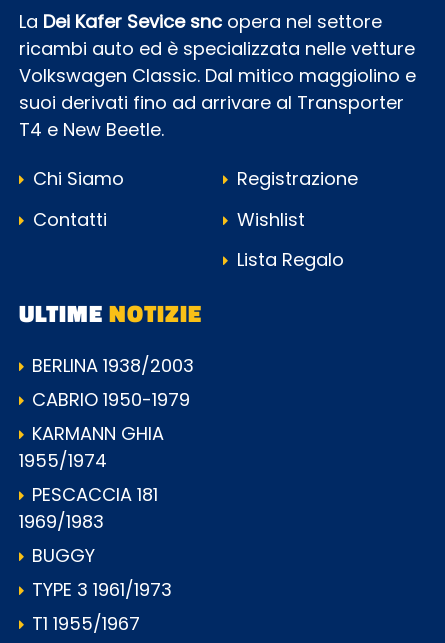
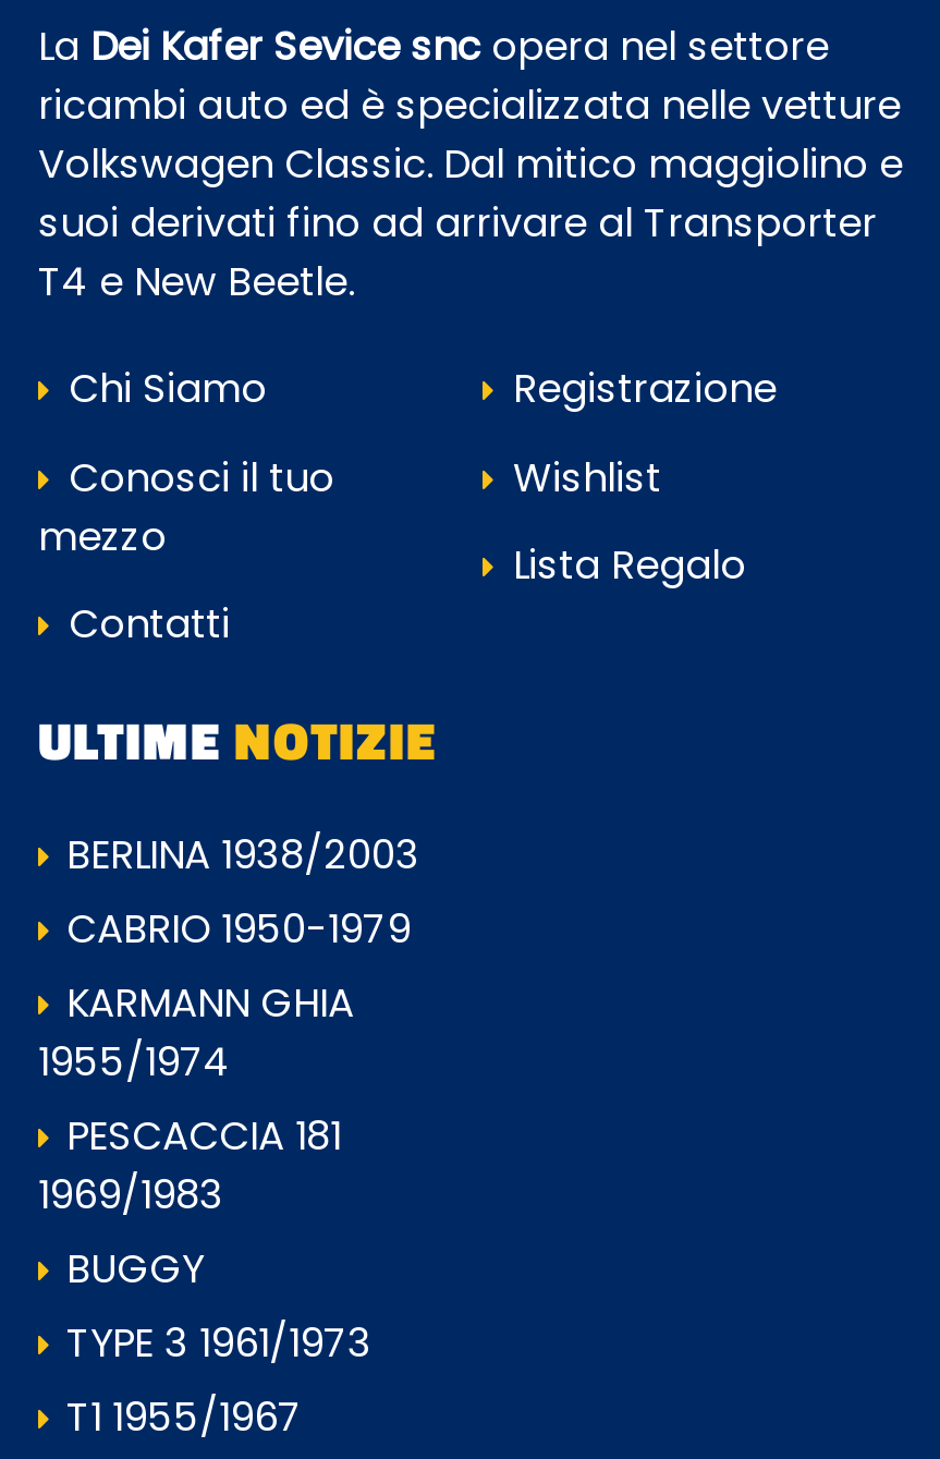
moved down: Contatti

+ Conosci il tuo
+ mezzo
